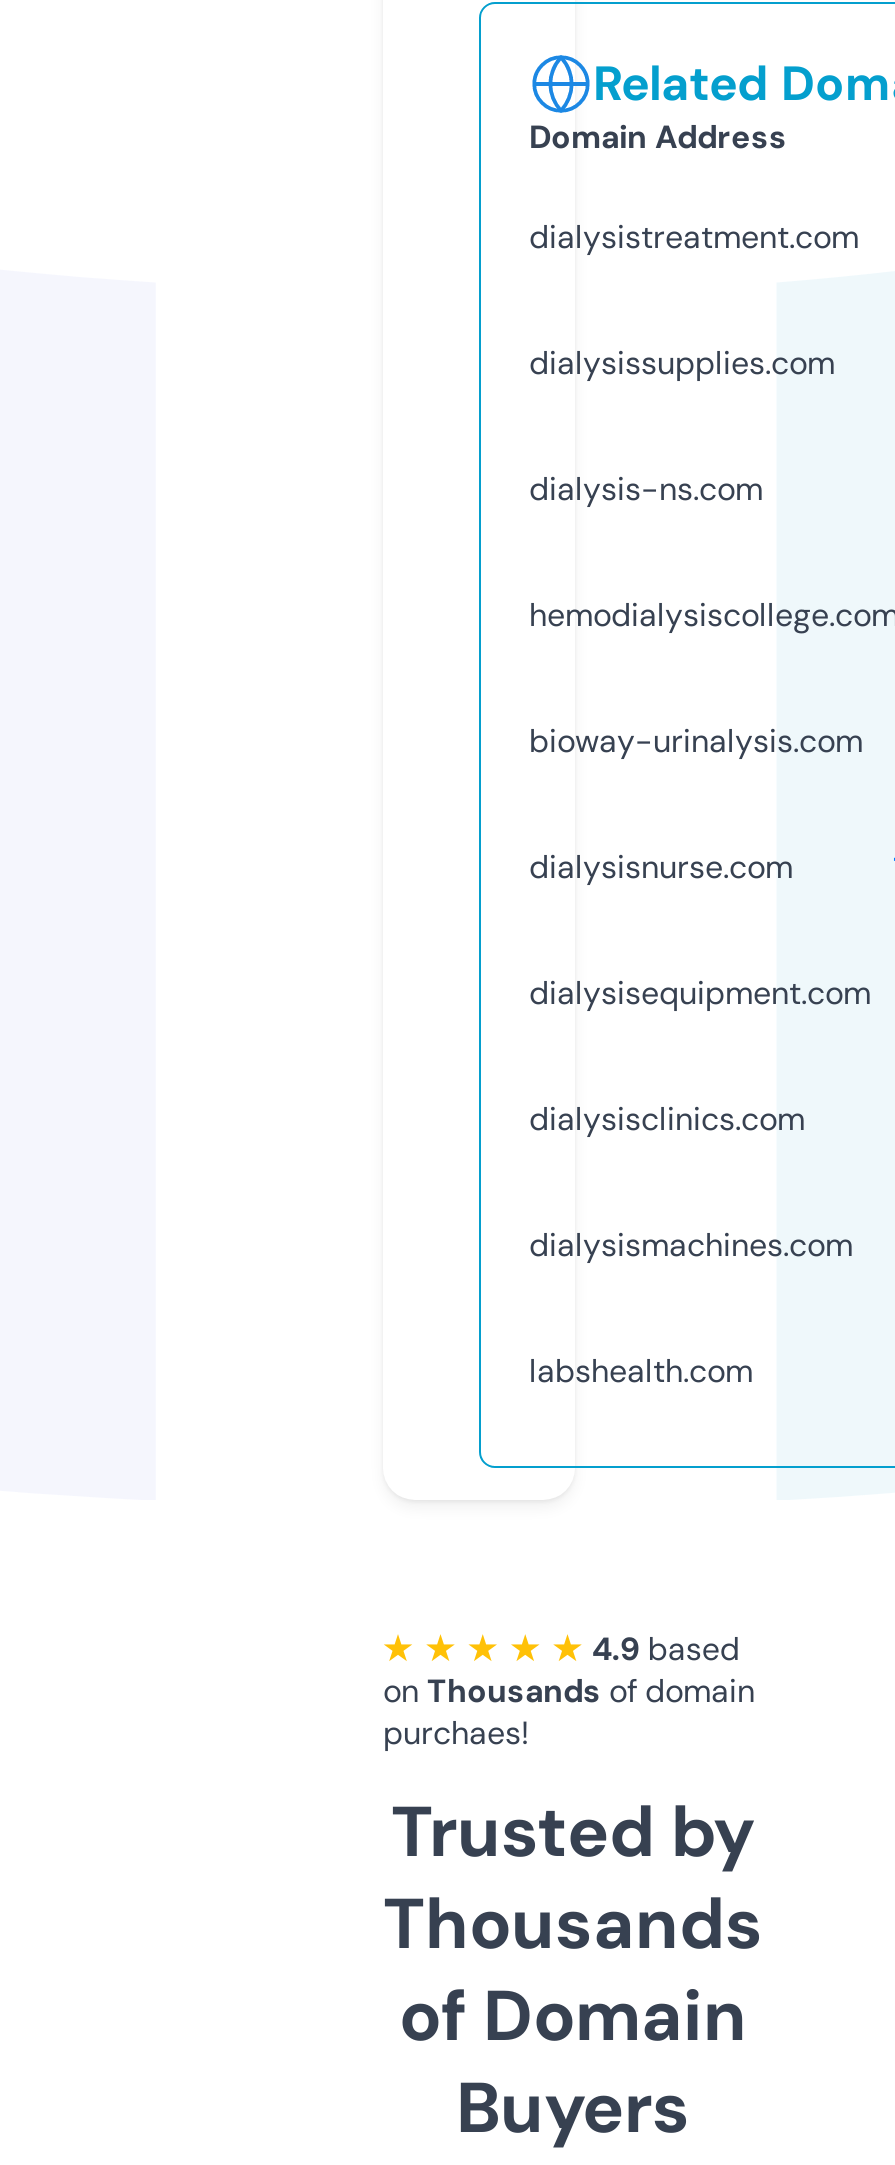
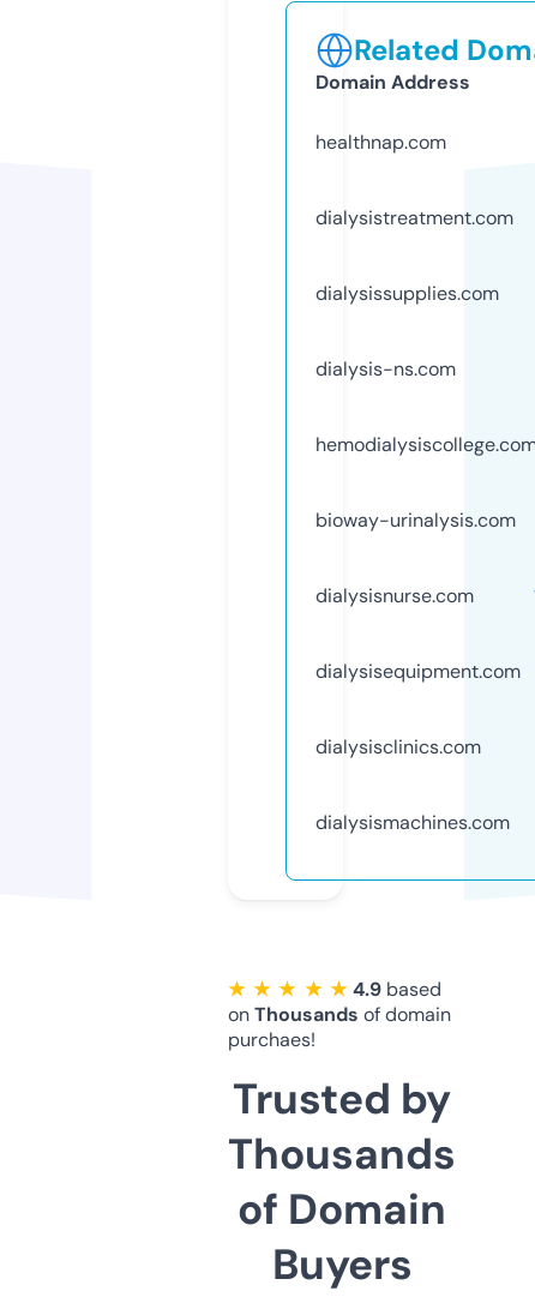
+ healthnap.com

moved down: dialysistreatment.com | dialysissupplies.com | dialysis-ns.com | bioway-urinalysis.com | dialysisnurse.com | dialysisequipment.com | dialysisclinics.com | dialysismachines.com

- labshealth.com
